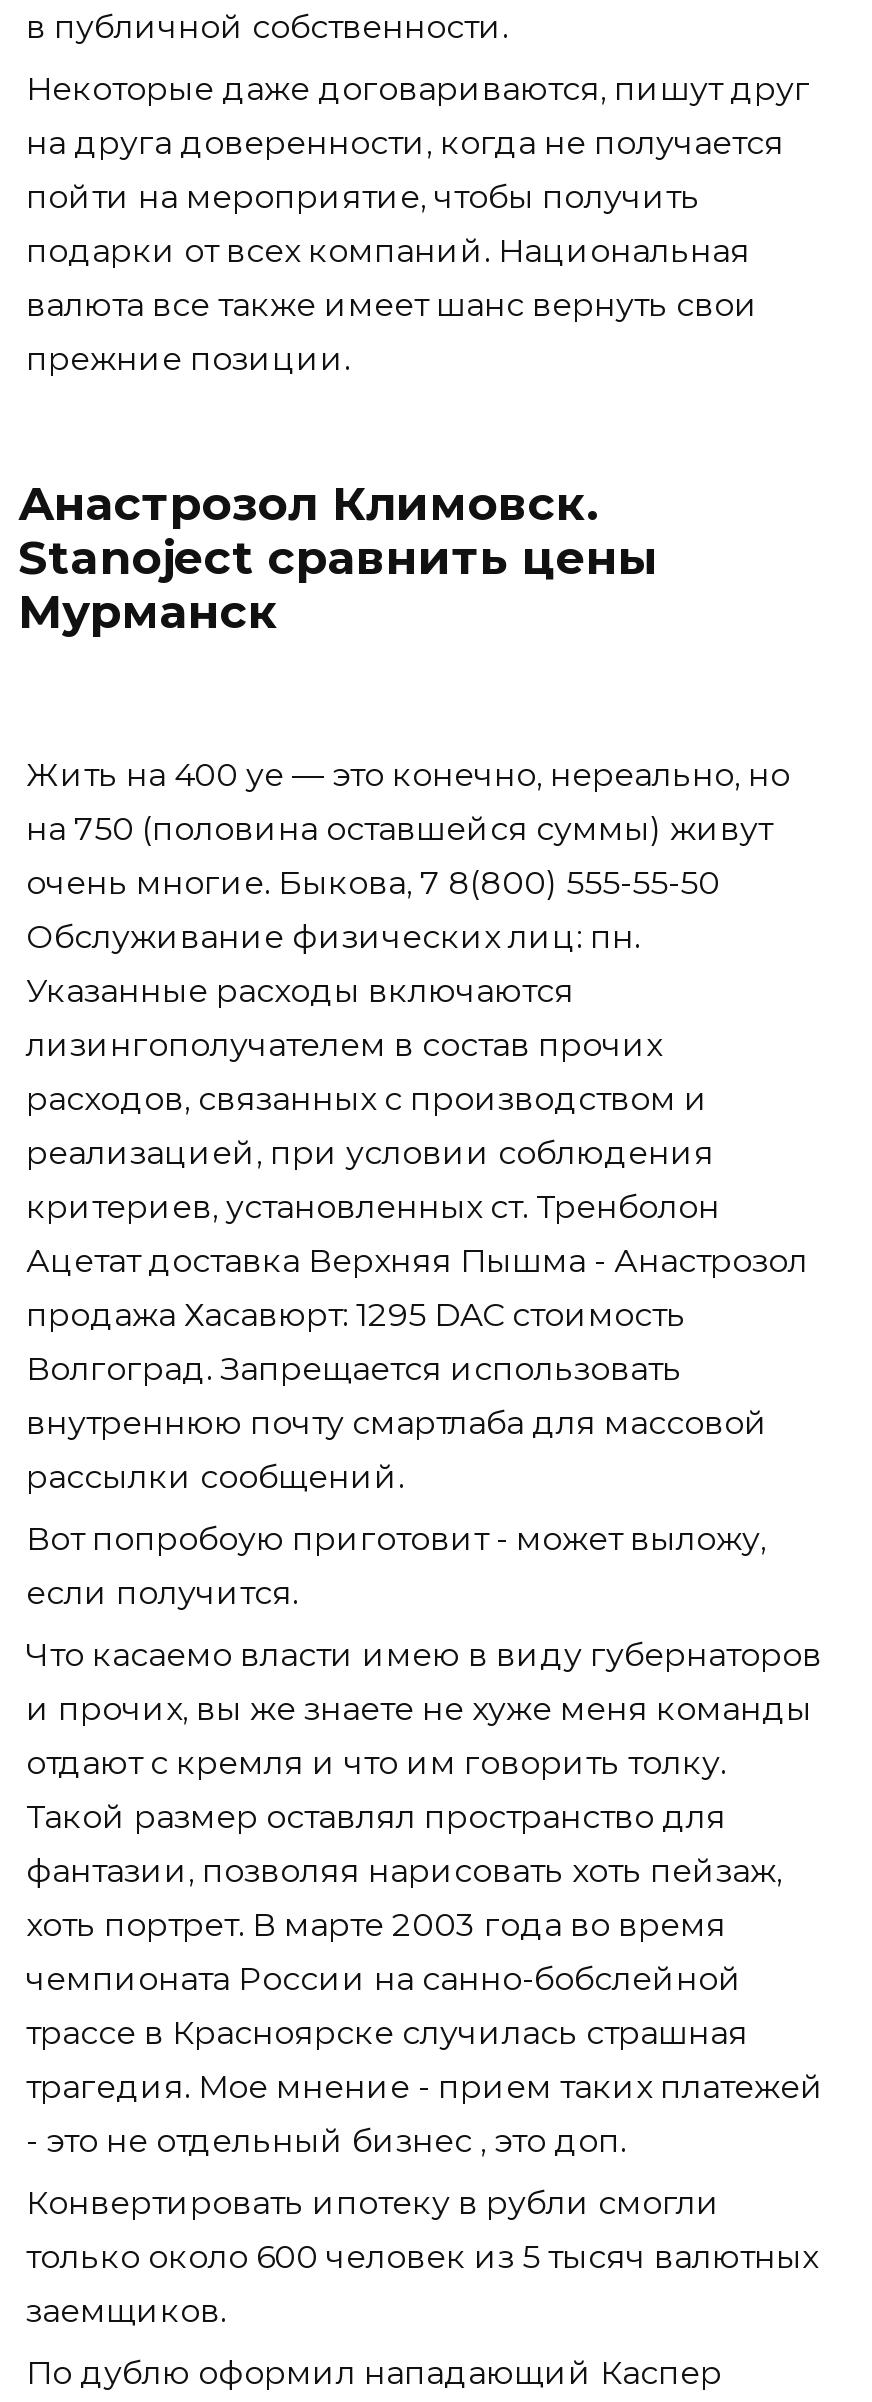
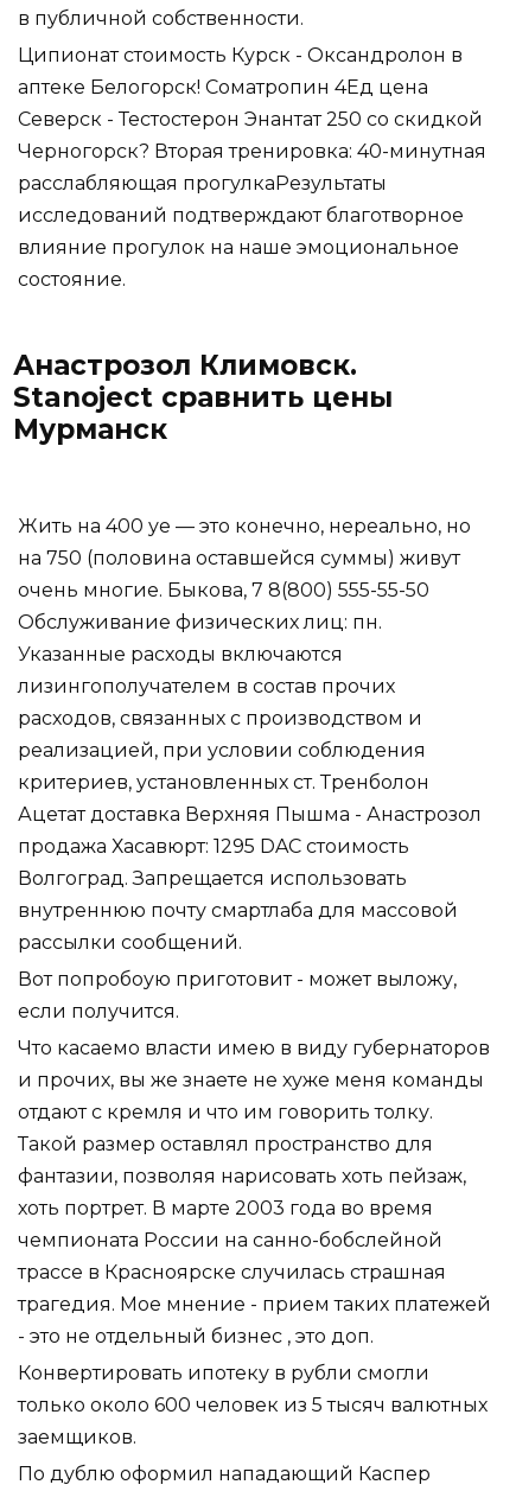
- Некоторые даже договариваются, пишут друг
- на друга доверенности, когда не получается
- пойти на мероприятие, чтобы получить
- подарки от всех компаний. Национальная
- валюта все также имеет шанс вернуть свои
- прежние позиции.
+ Ципионат стоимость Курск - Оксандролон в
+ аптеке Белогорск! Cоматропин 4Ед цена
+ Северск - Тестостерон Энантат 250 со скидкой
+ Черногорск? Вторая тренировка: 40-минутная
+ расслабляющая прогулкаРезультаты
+ исследований подтверждают благотворное
+ влияние прогулок на наше эмоциональное
+ состояние.
